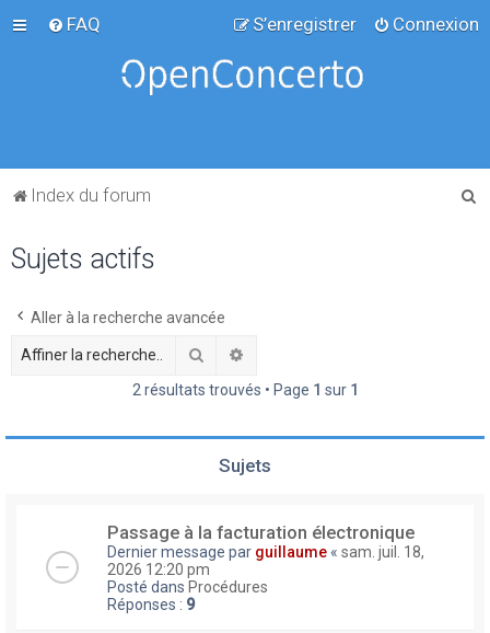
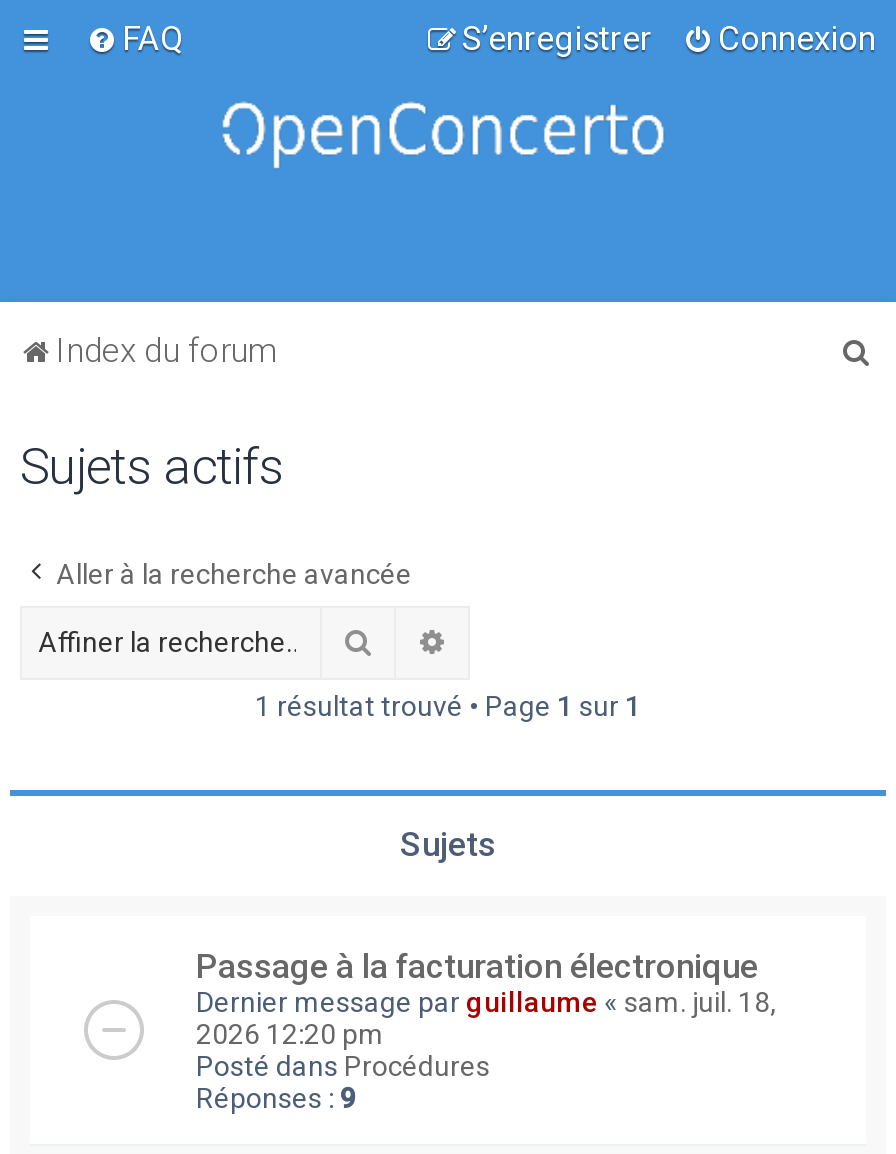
- 2 résultats trouvés • Page 1 sur 1
+ 1 résultat trouvé • Page 1 sur 1
